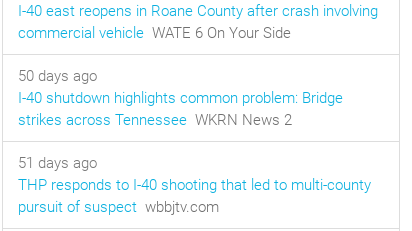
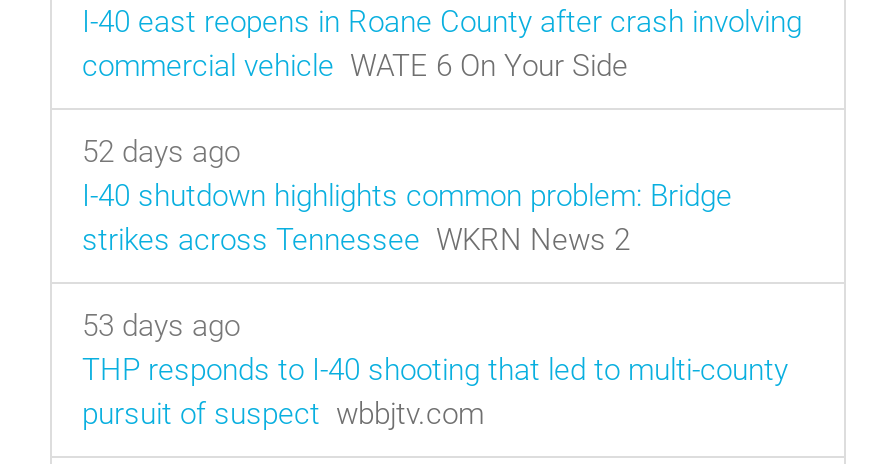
- 50 days ago
+ 52 days ago

- 51 days ago
+ 53 days ago
